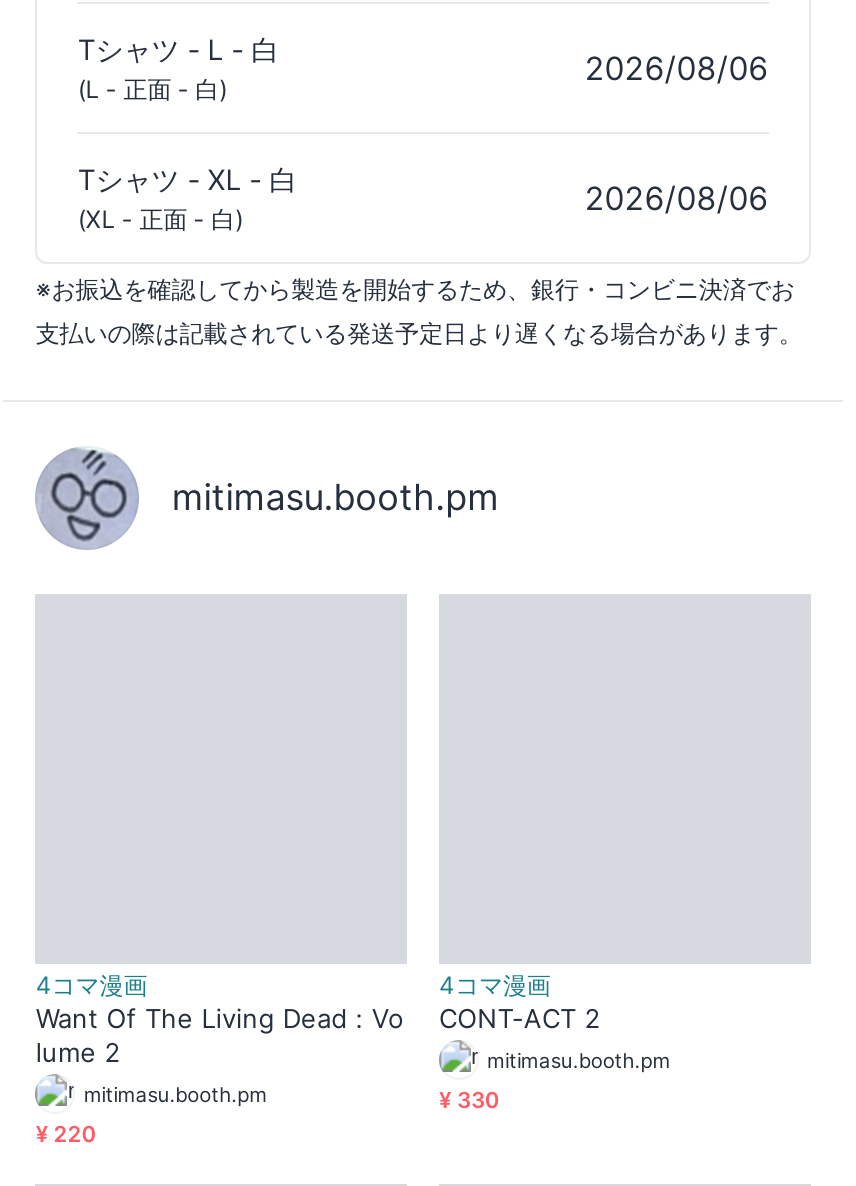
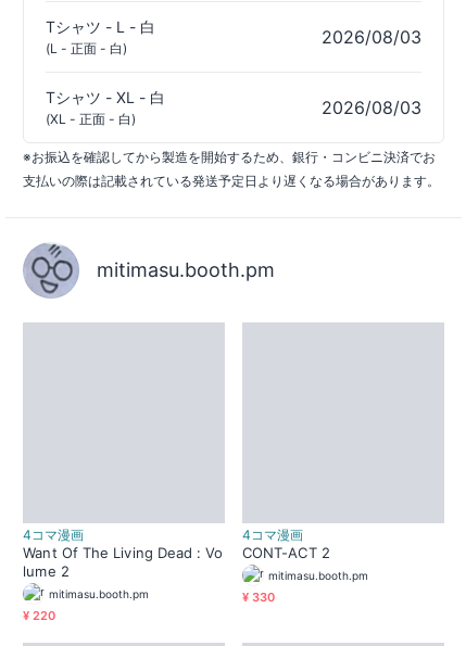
- 2026/08/06
+ 2026/08/03

- 2026/08/06
+ 2026/08/03
